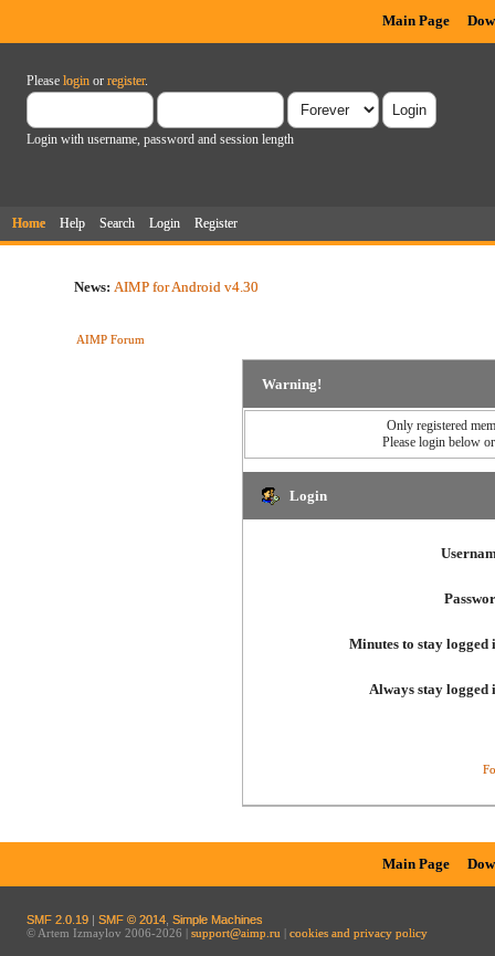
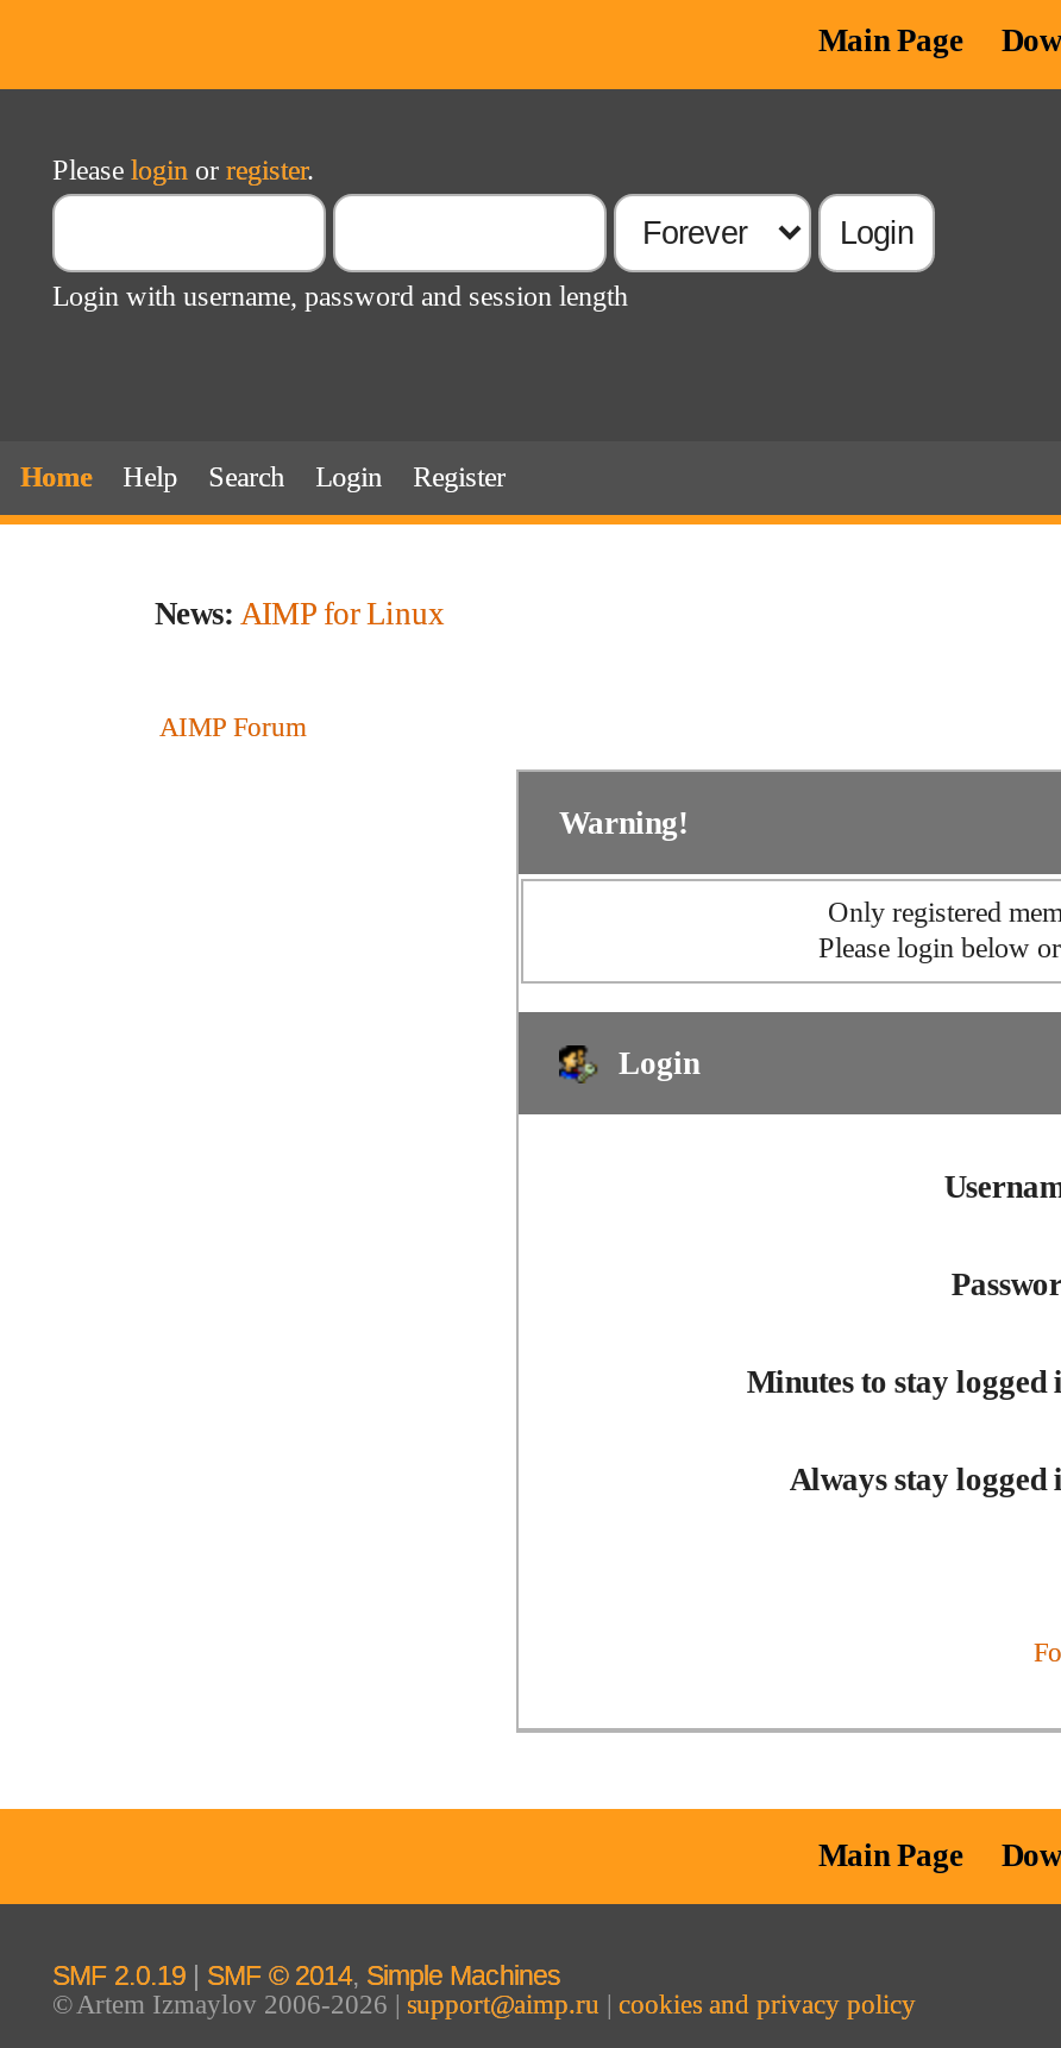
- News: AIMP for Android v4.30
+ News: AIMP for Linux
